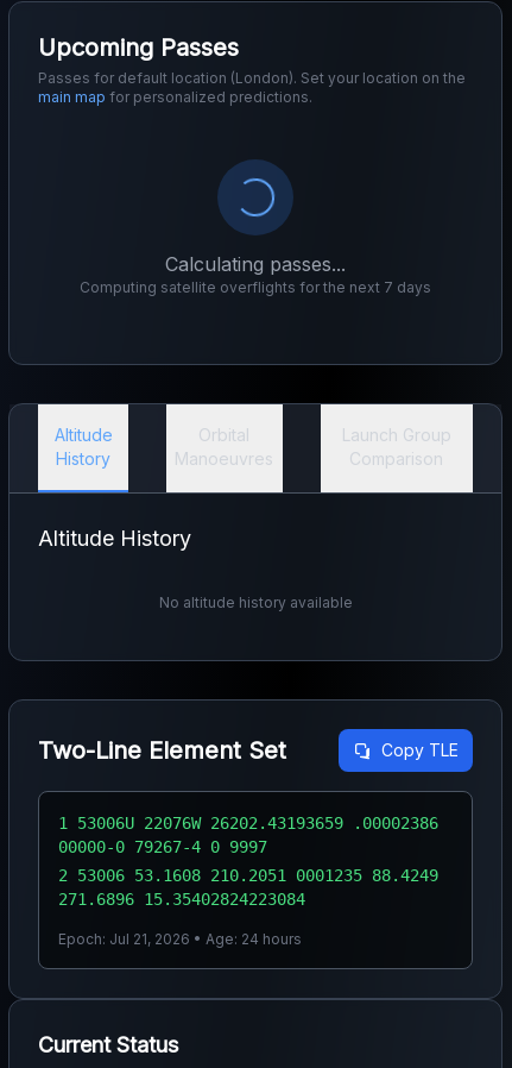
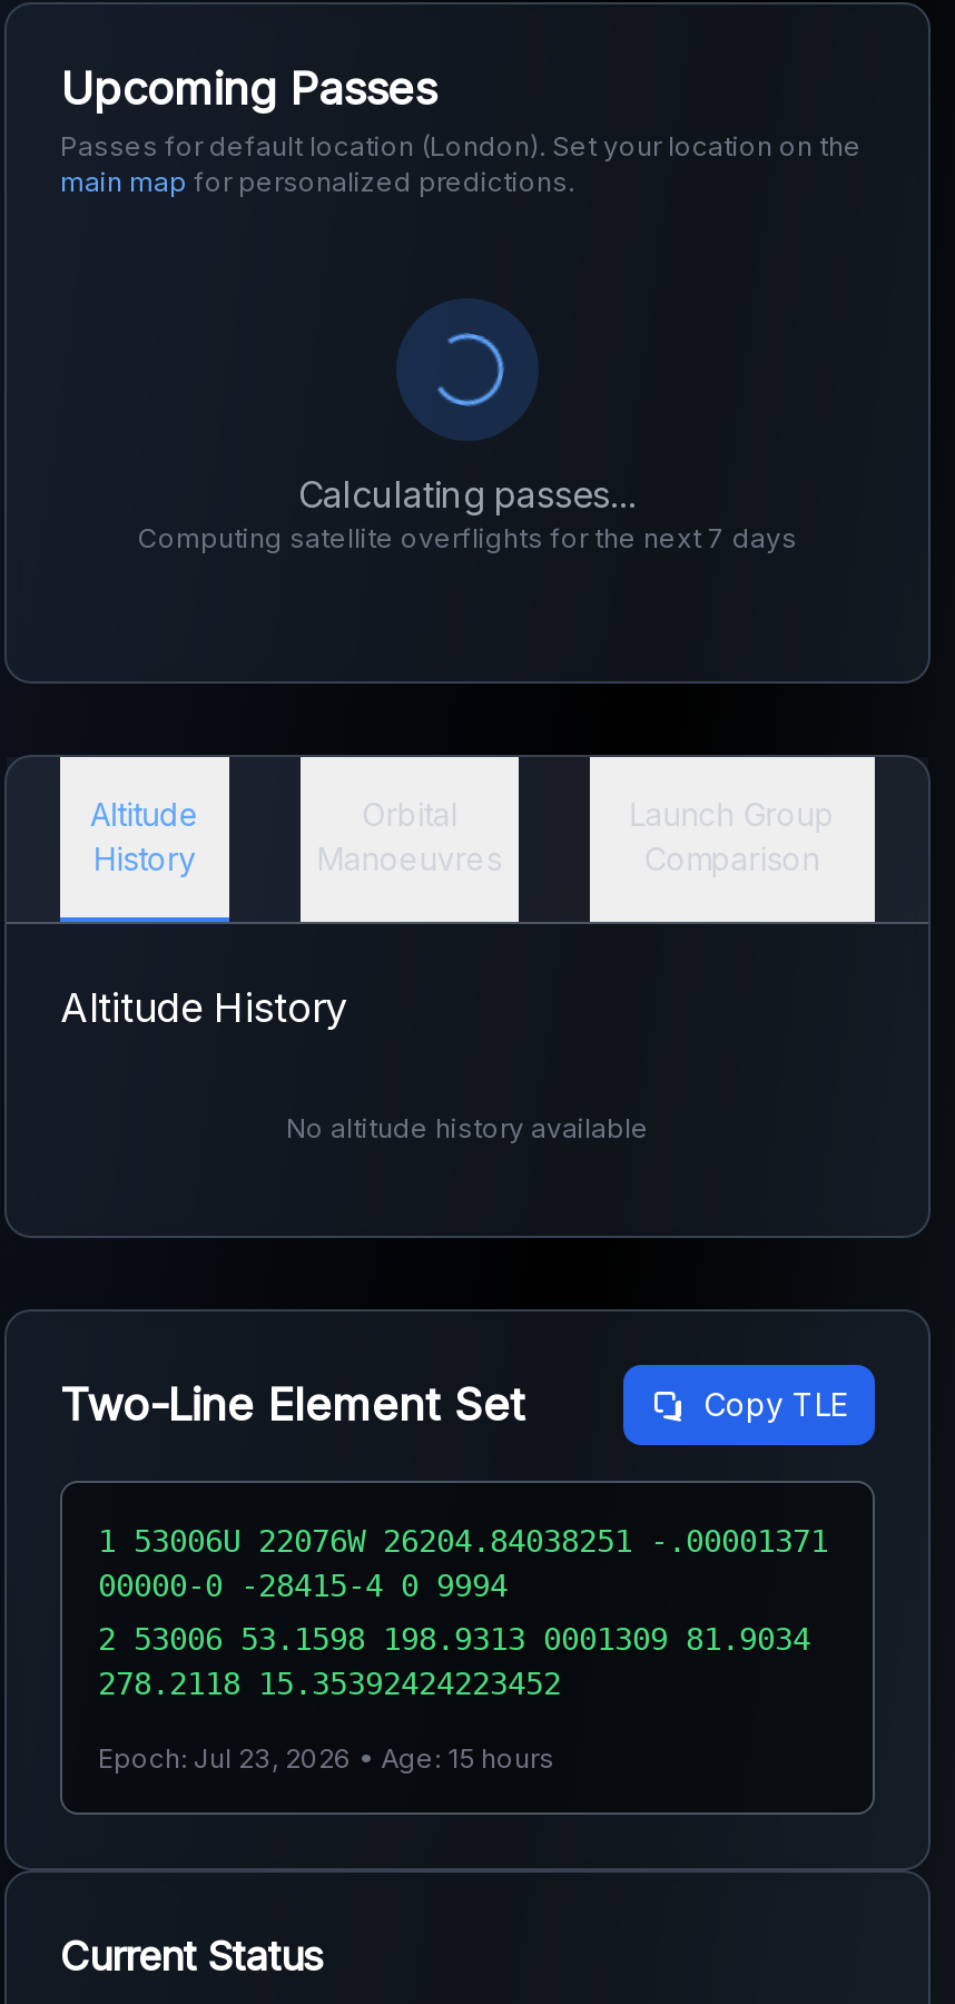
- 1 53006U 22076W 26202.43193659 .00002386
+ 1 53006U 22076W 26204.84038251 -.00001371

- 00000-0 79267-4 0 9997
+ 00000-0 -28415-4 0 9994

- 2 53006 53.1608 210.2051 0001235 88.4249
+ 2 53006 53.1598 198.9313 0001309 81.9034

- 271.6896 15.35402824223084
+ 278.2118 15.35392424223452

- Epoch: Jul 21, 2026 • Age: 24 hours
+ Epoch: Jul 23, 2026 • Age: 15 hours
